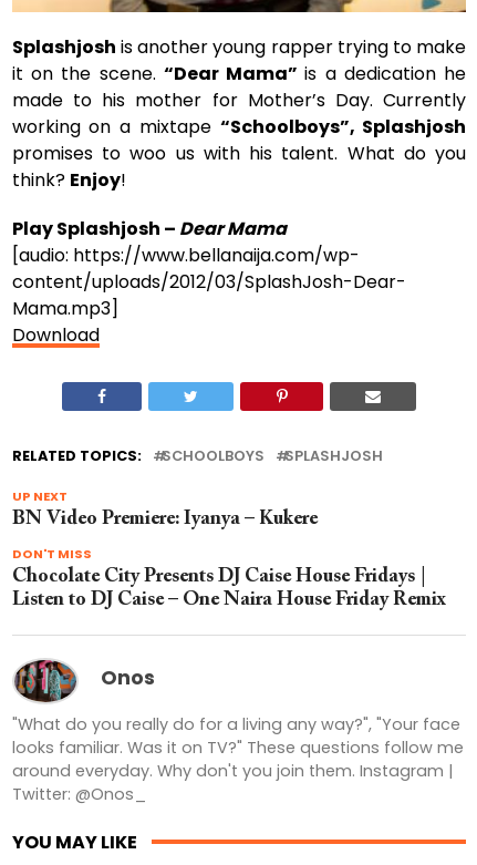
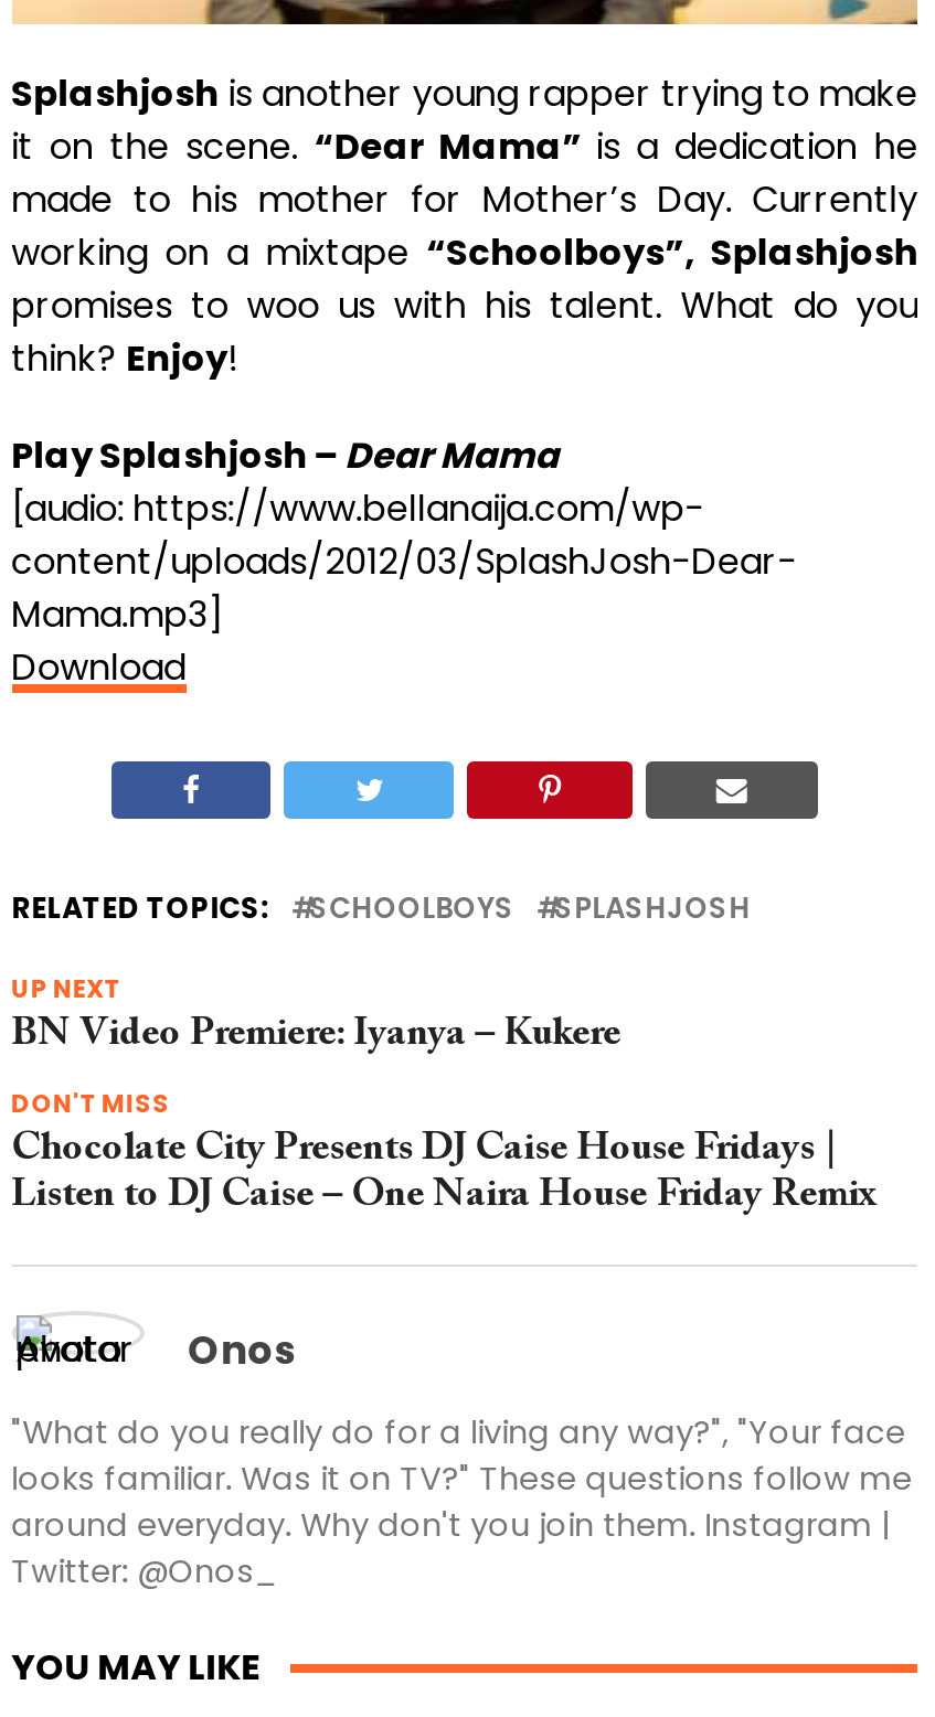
- [image]
+ [image]
